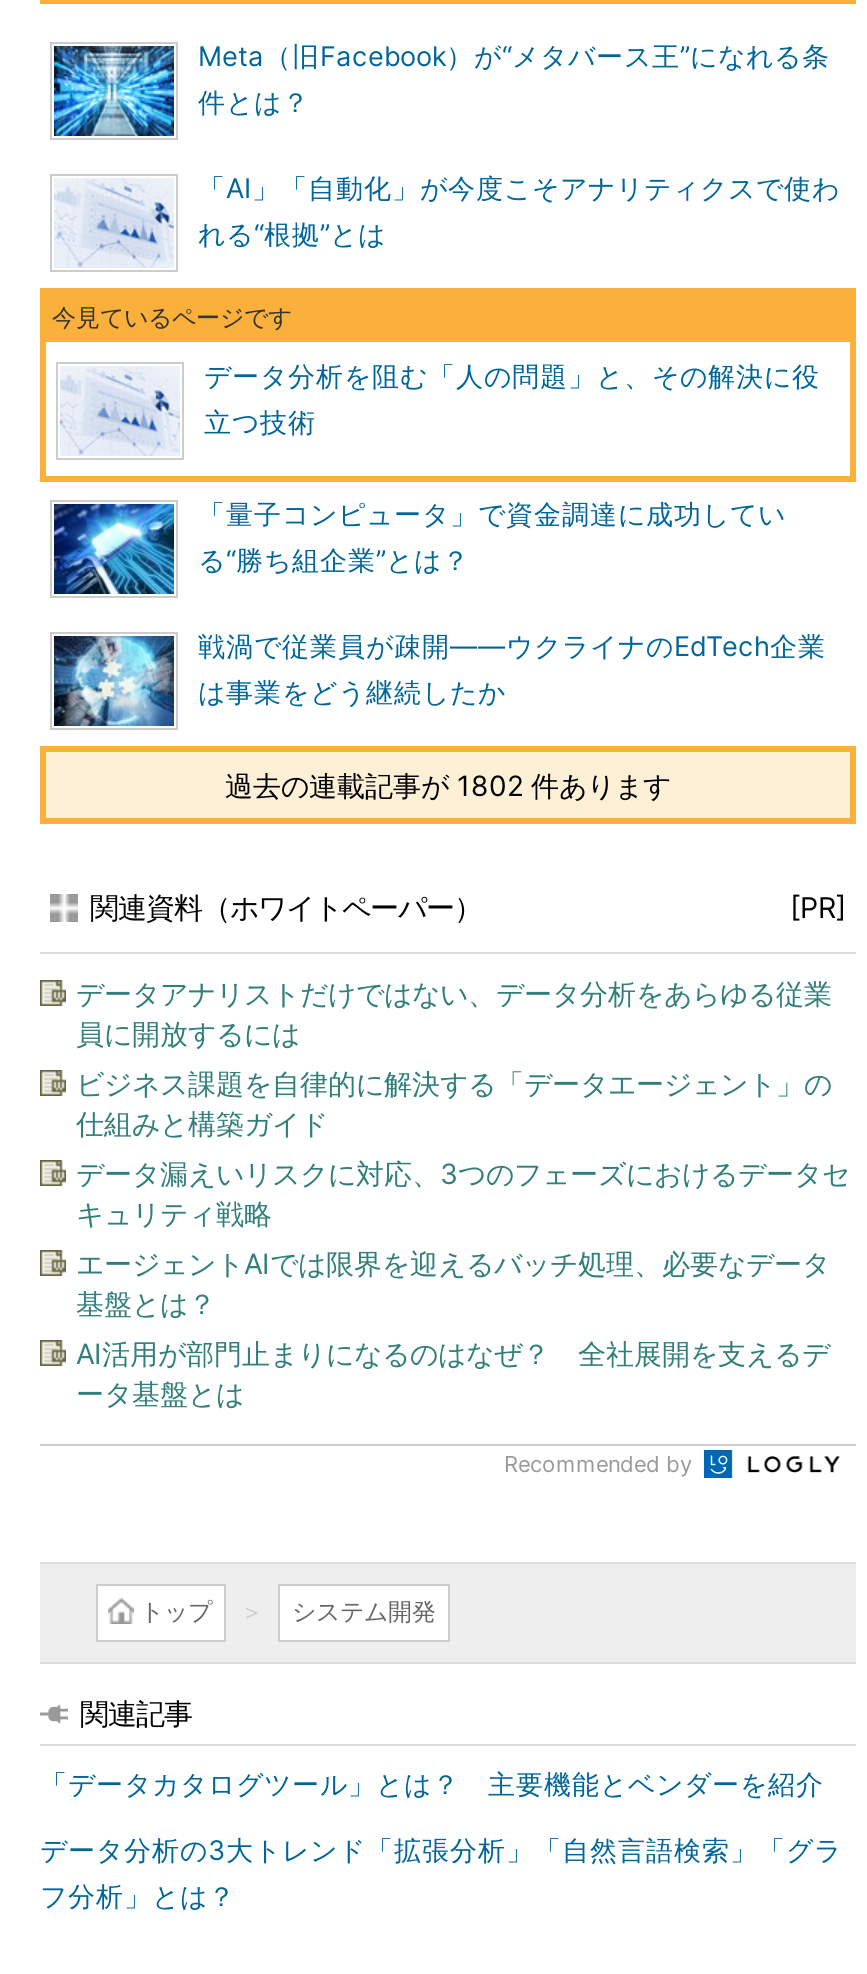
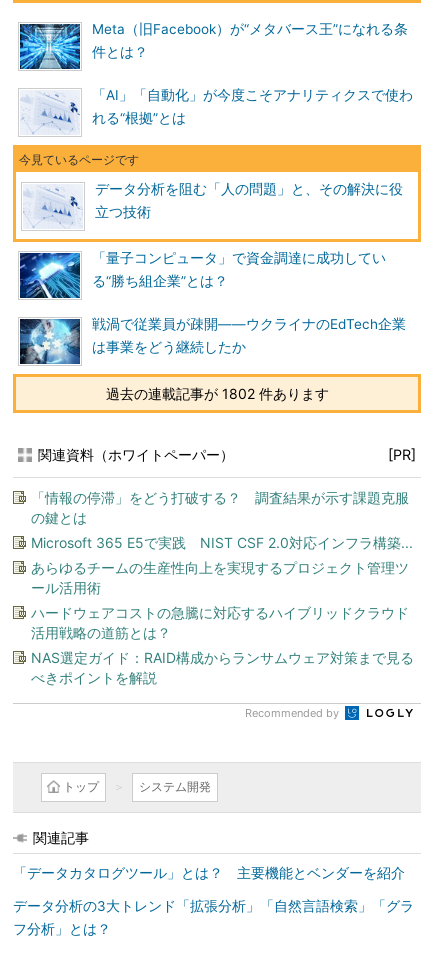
- データアナリストだけではない、データ分析をあらゆる従業
- 員に開放するには
+ 「情報の停滞」をどう打破する？ 調査結果が示す課題克服
+ の鍵とは

- ビジネス課題を自律的に解決する「データエージェント」の
- 仕組みと構築ガイド
+ Microsoft 365 E5で実践 NIST CSF 2.0対応インフラ構築...

- データ漏えいリスクに対応、3つのフェーズにおけるデータセ
- キュリティ戦略
+ あらゆるチームの生産性向上を実現するプロジェクト管理ツ
+ ール活用術

- エージェントAIでは限界を迎えるバッチ処理、必要なデータ
- 基盤とは？
+ ハードウェアコストの急騰に対応するハイブリッドクラウド
+ 活用戦略の道筋とは？

- AI活用が部門止まりになるのはなぜ？ 全社展開を支えるデ
- ータ基盤とは
+ NAS選定ガイド：RAID構成からランサムウェア対策まで見る
+ べきポイントを解説
